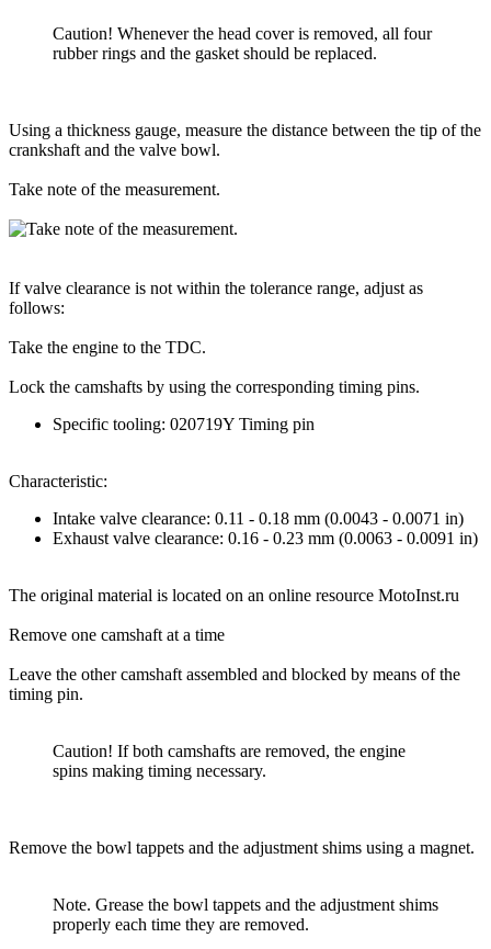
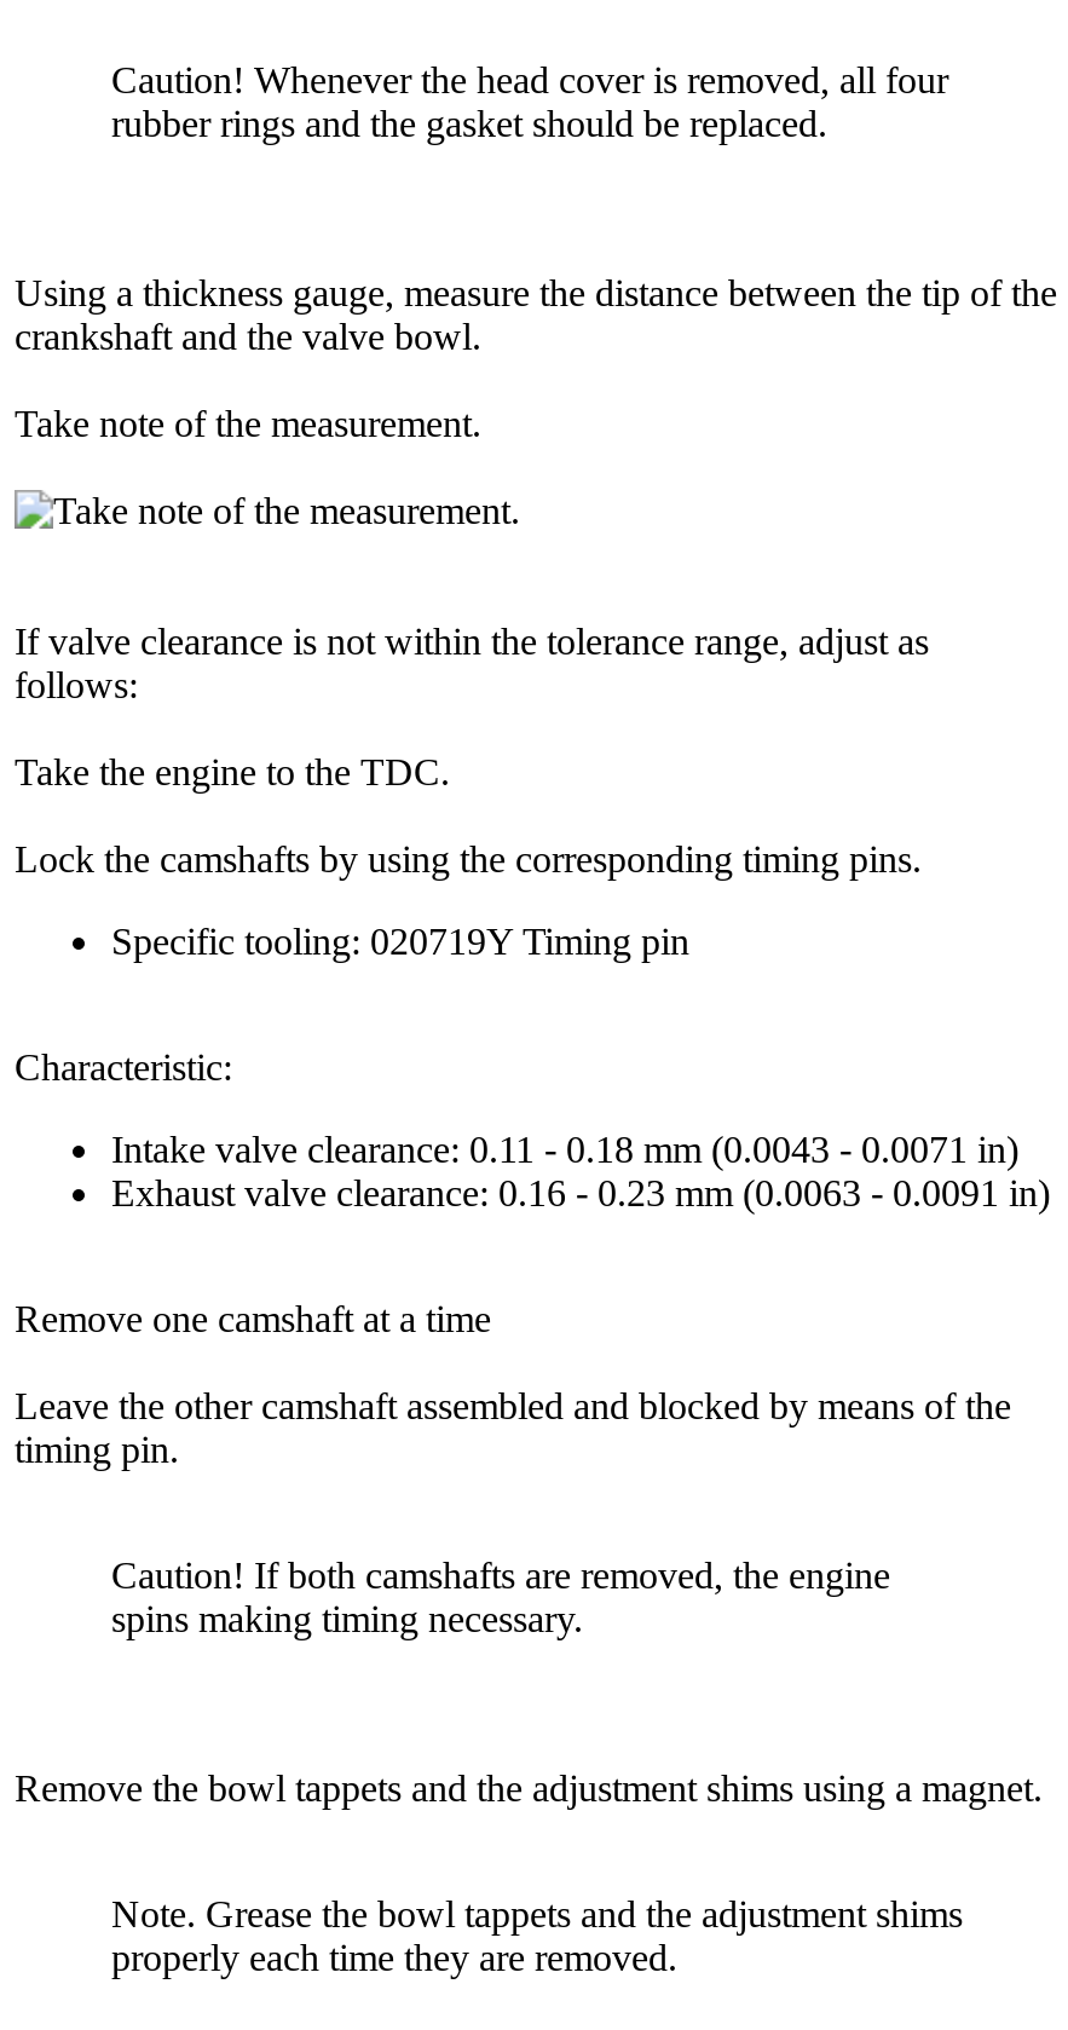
- The original material is located on an online resource MotoInst.ru
